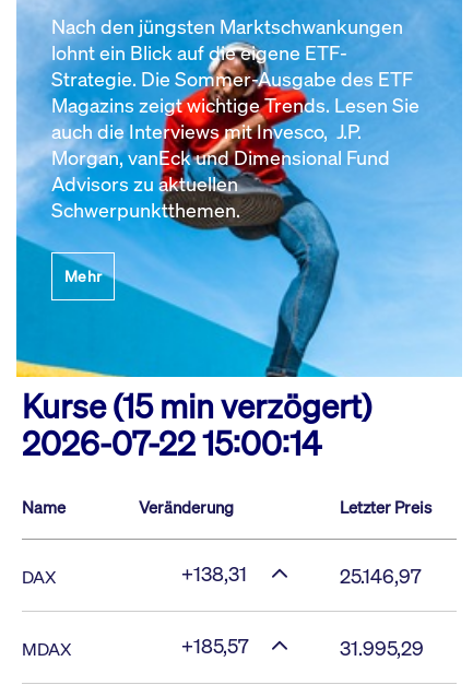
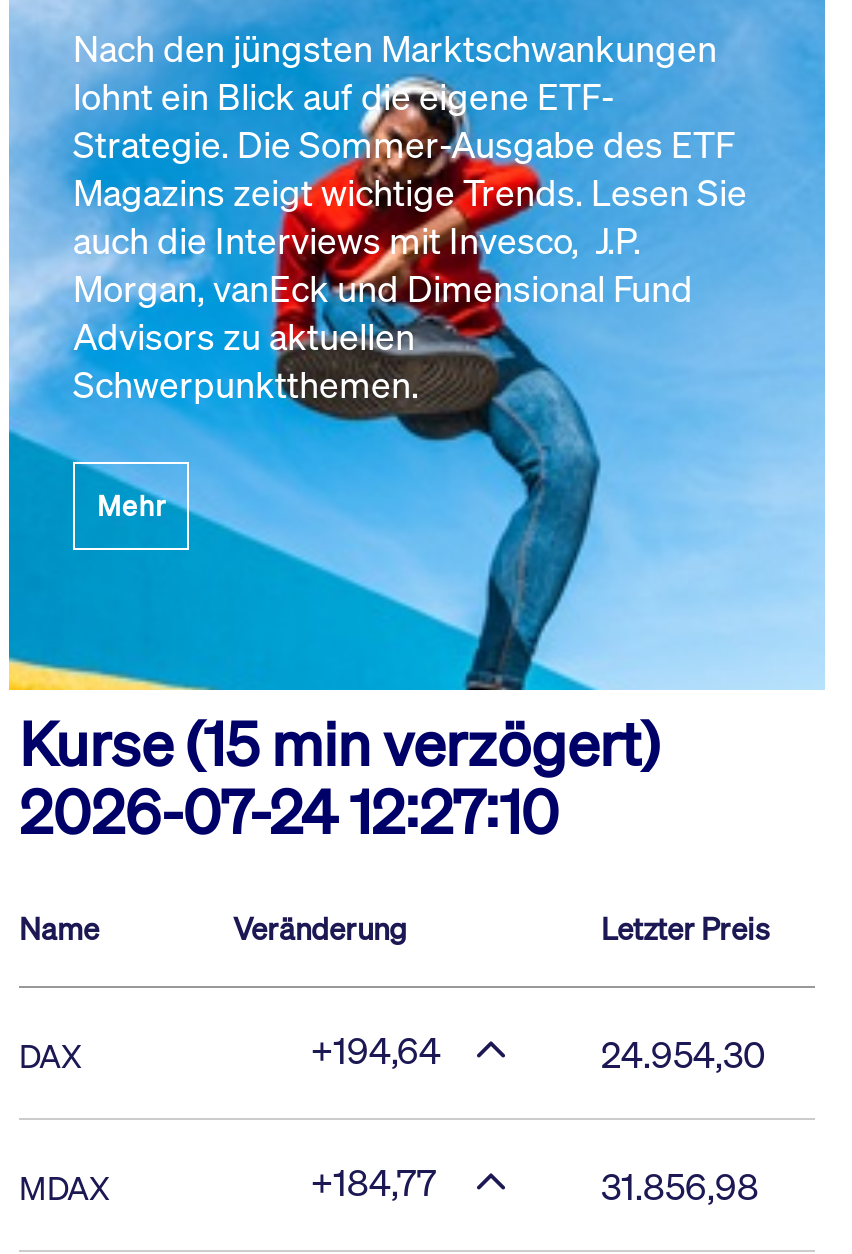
- 2026-07-22 15:00:14
+ 2026-07-24 12:27:10

- +138,31
+ +194,64

- 25.146,97
+ 24.954,30

- +185,57
+ +184,77

- 31.995,29
+ 31.856,98
